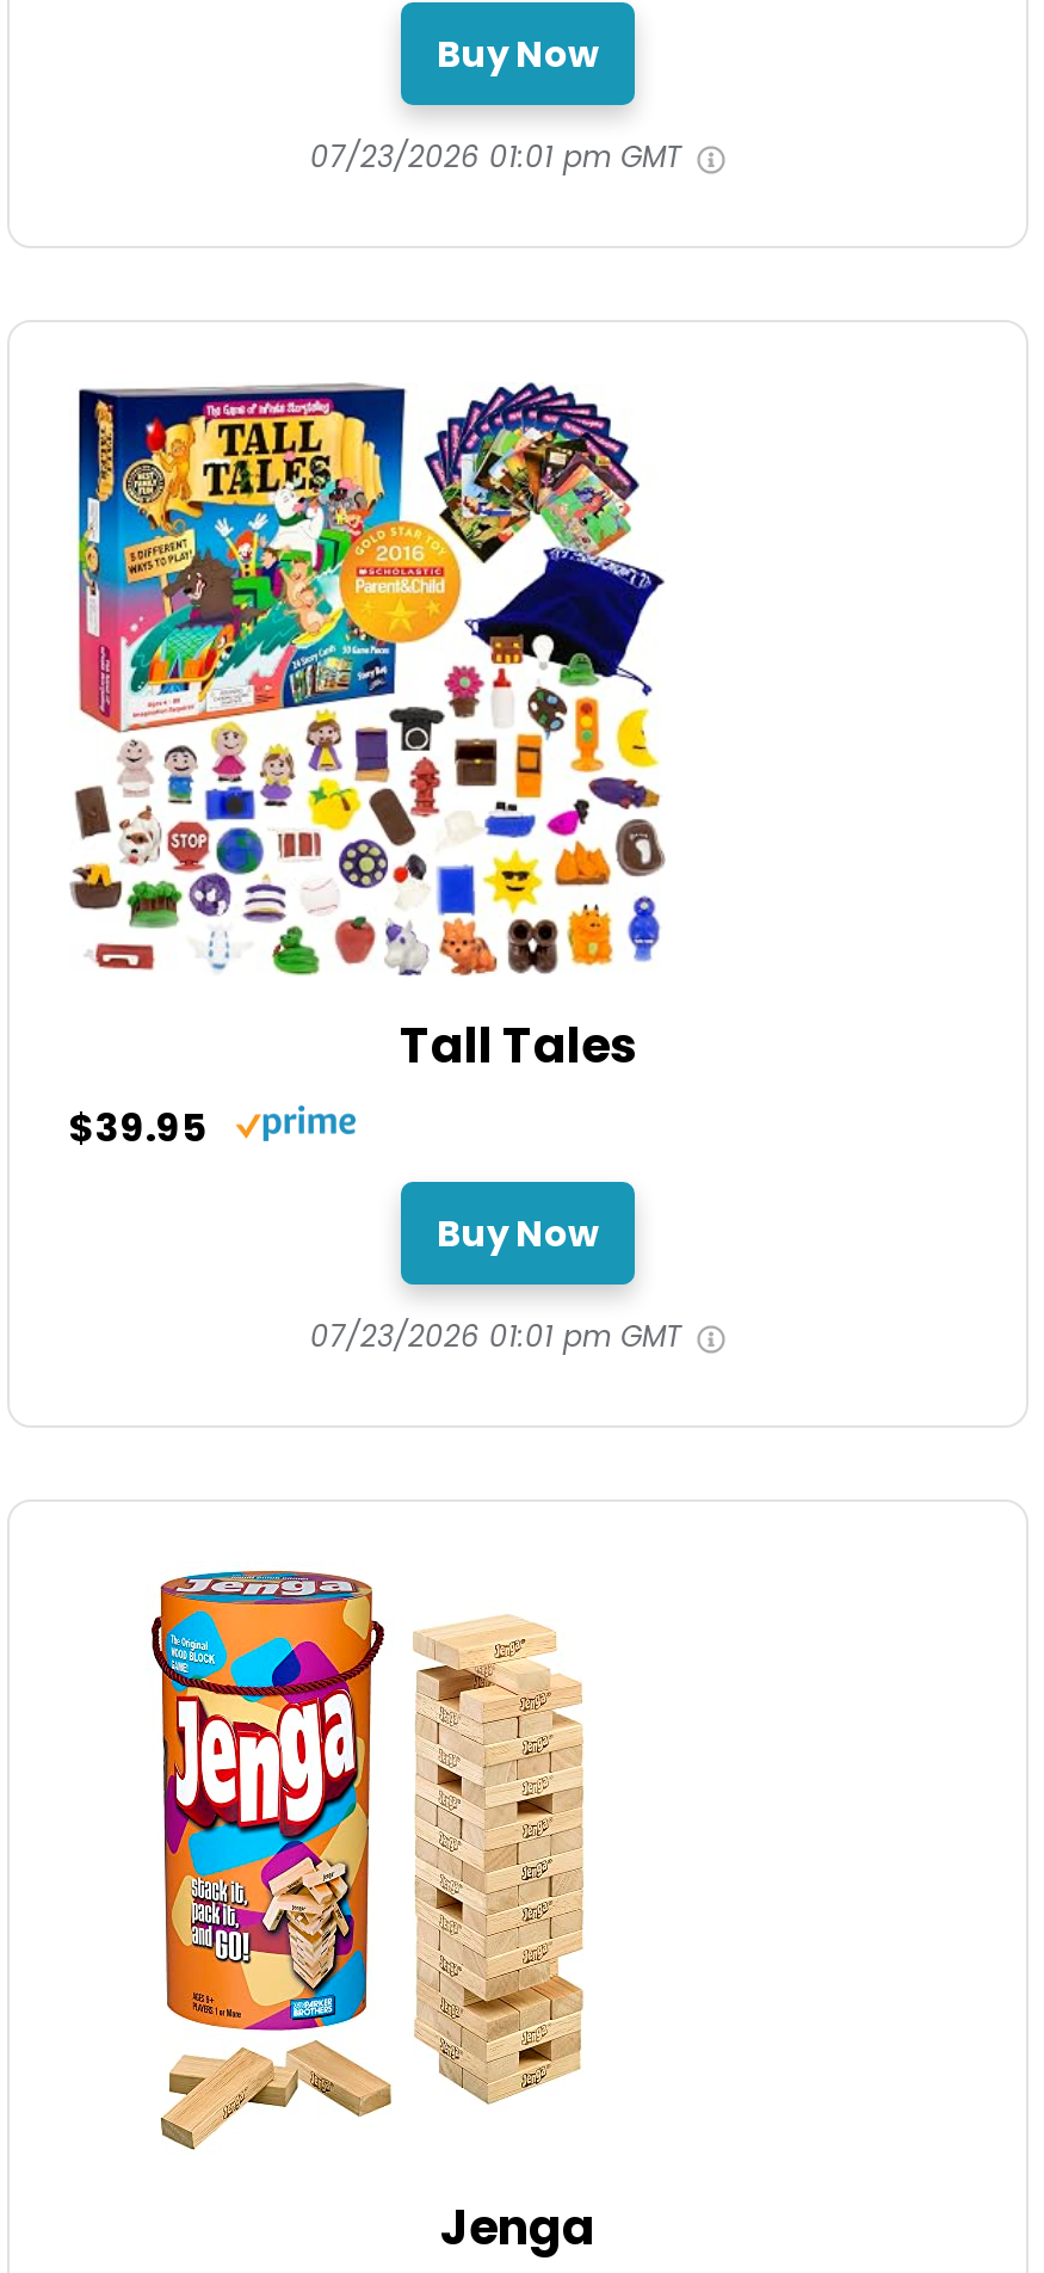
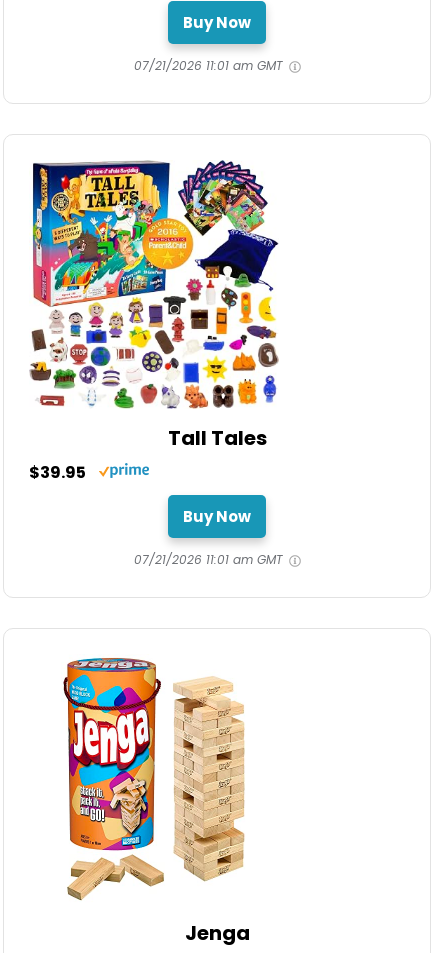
- 07/23/2026 01:01 pm GMT
+ 07/21/2026 11:01 am GMT

- 07/23/2026 01:01 pm GMT
+ 07/21/2026 11:01 am GMT
